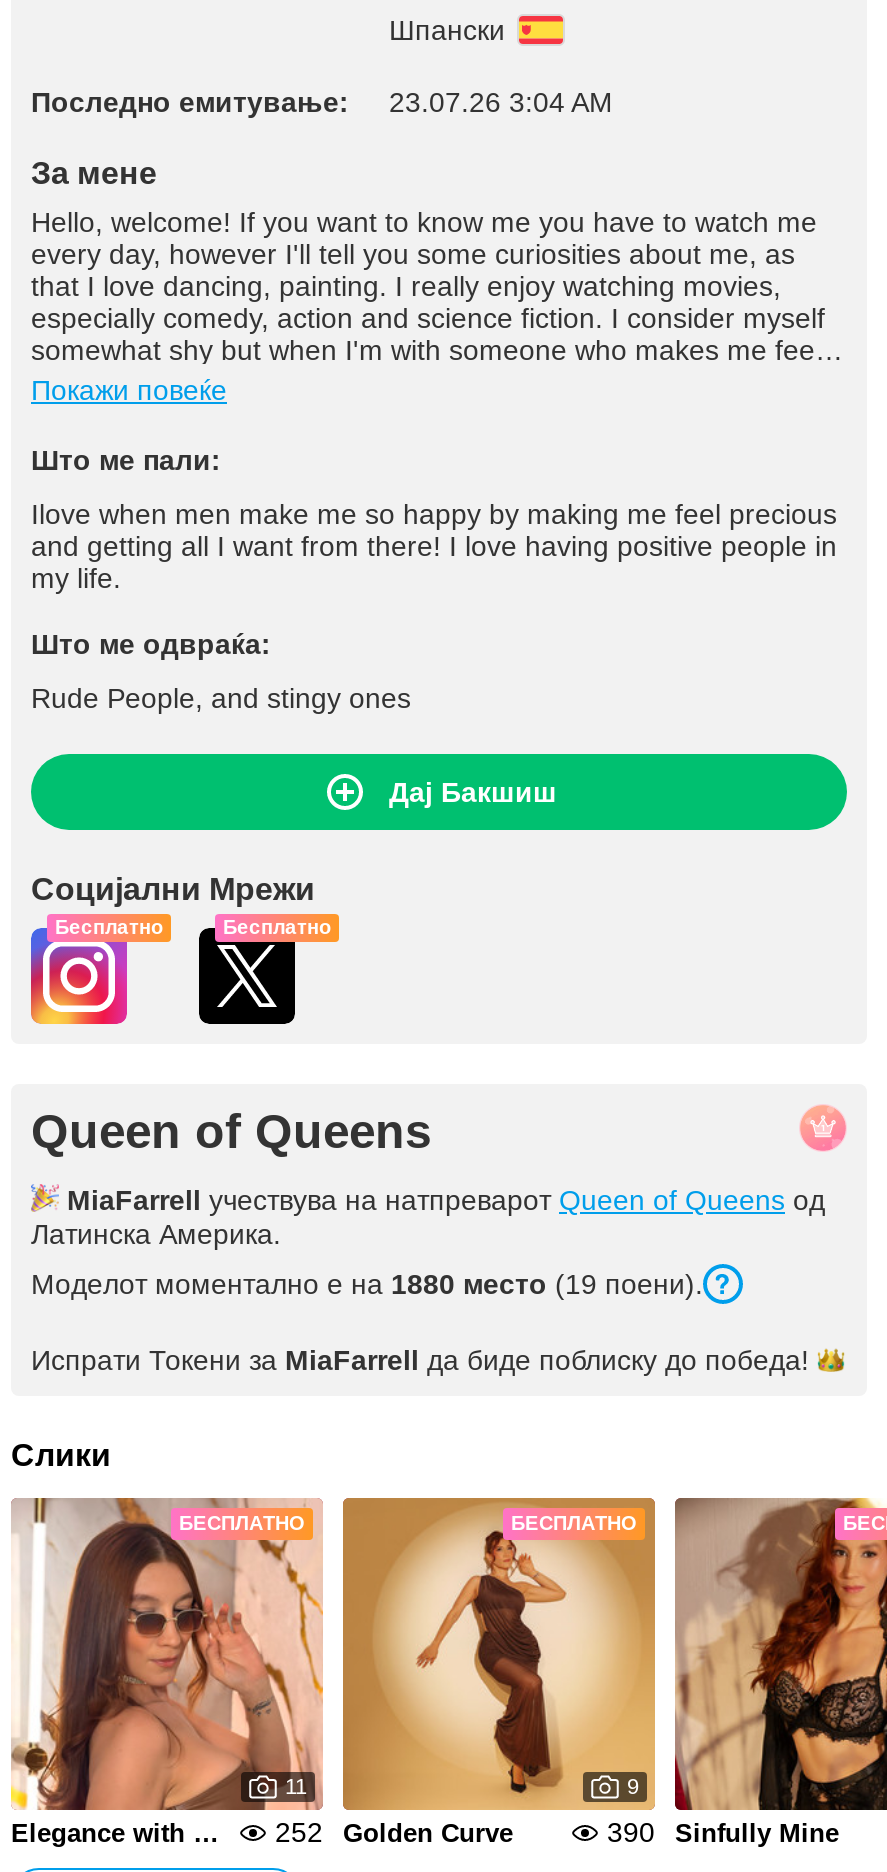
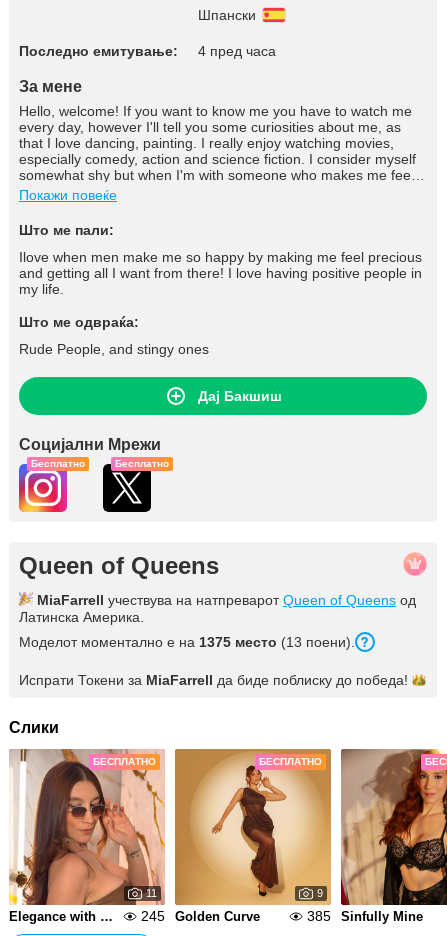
- Последно емитување: 23.07.26 3:04 AM
+ Последно емитување: 4 пред часа

- Моделот моментално е на 1880 место (19 поени).
+ Моделот моментално е на 1375 место (13 поени).

- 252
+ 245

- 390 Sinfully Mine
+ 385 Sinfully Mine
